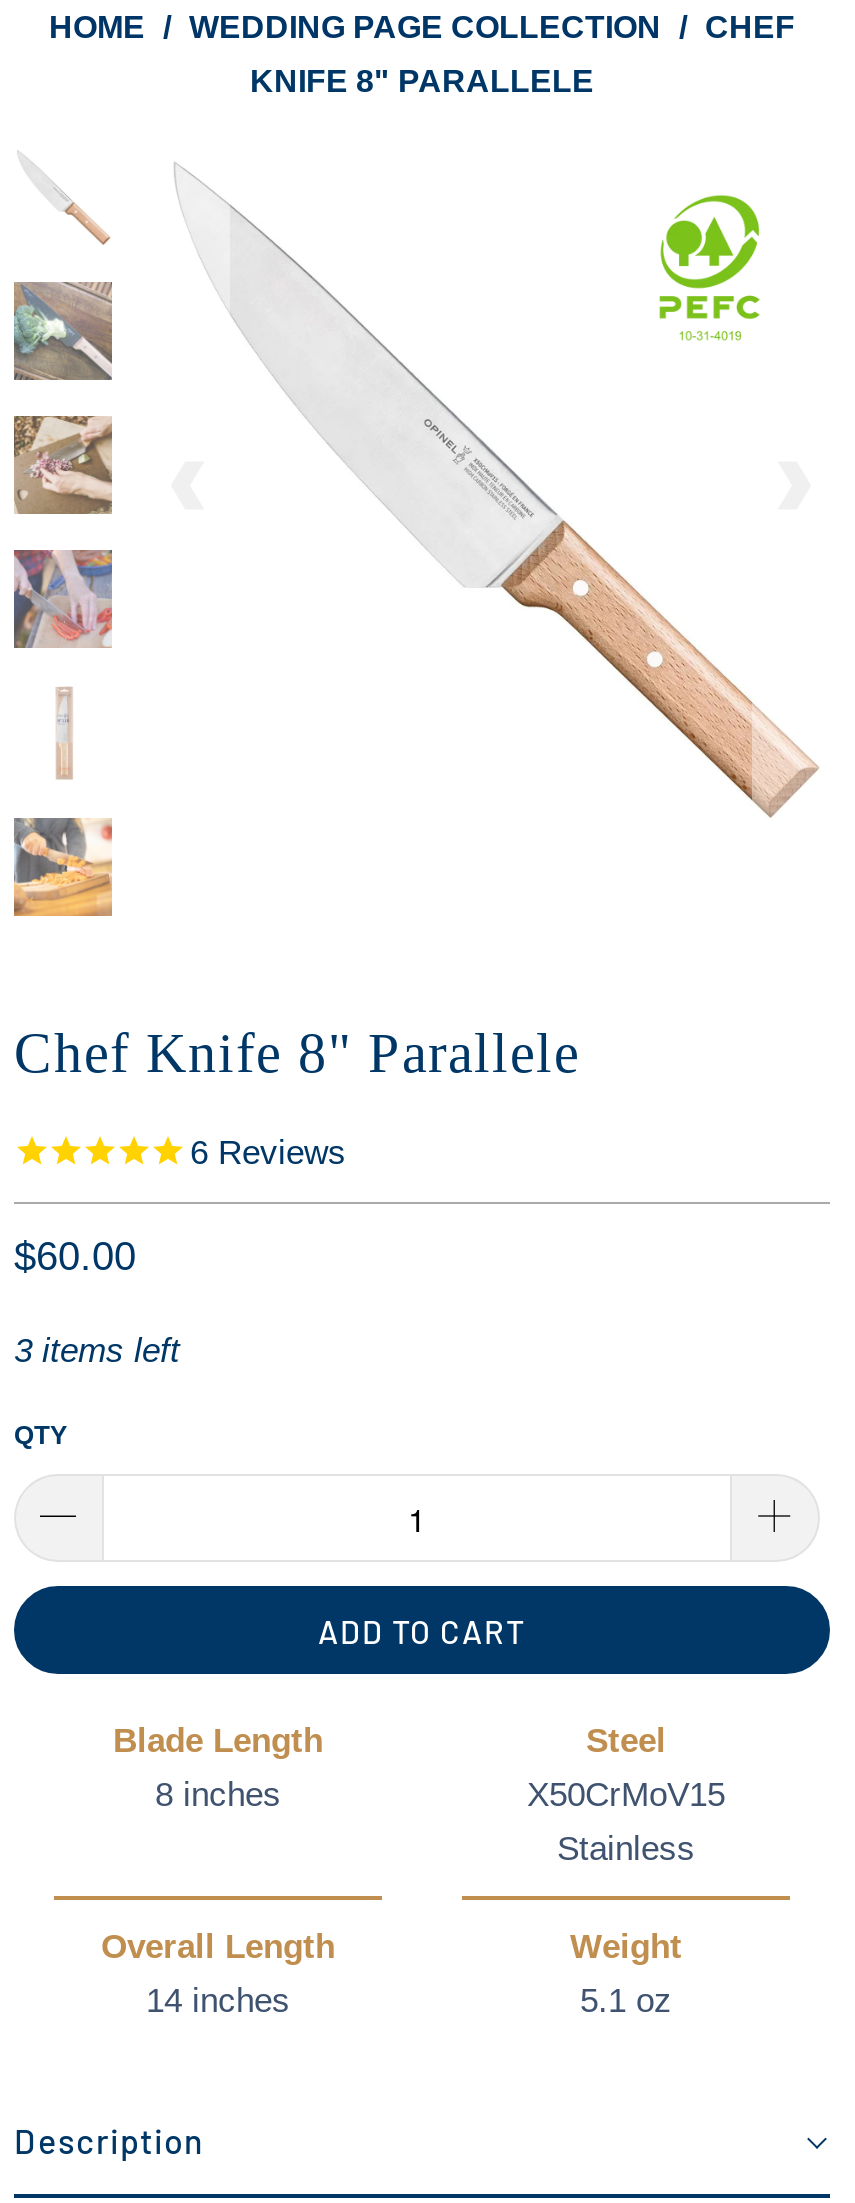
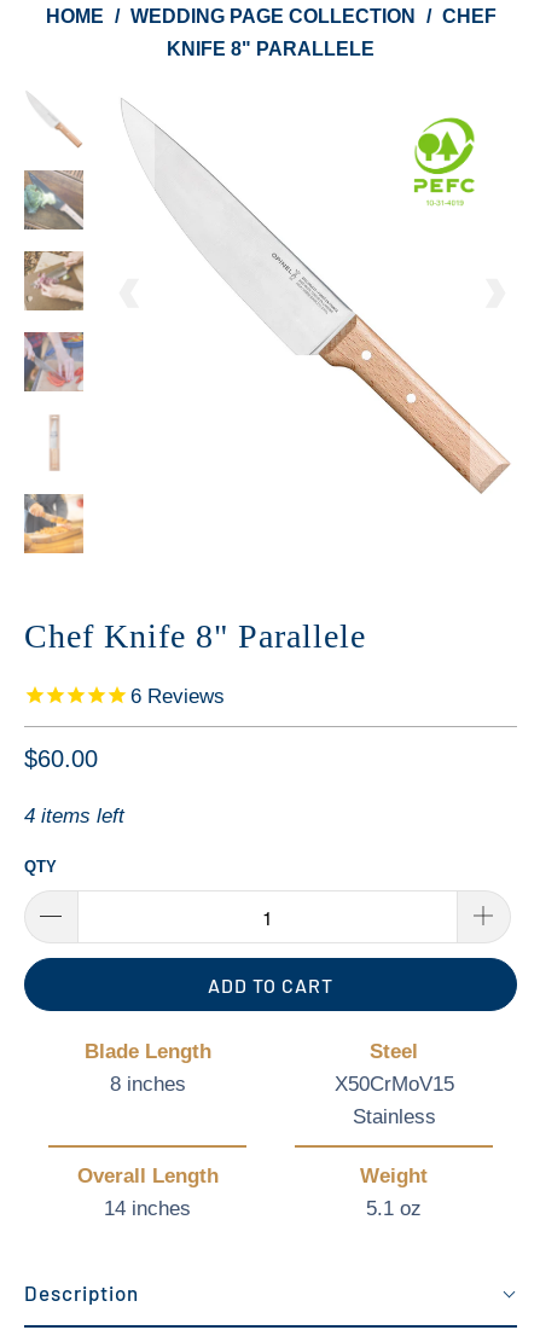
- 3 items left
+ 4 items left
